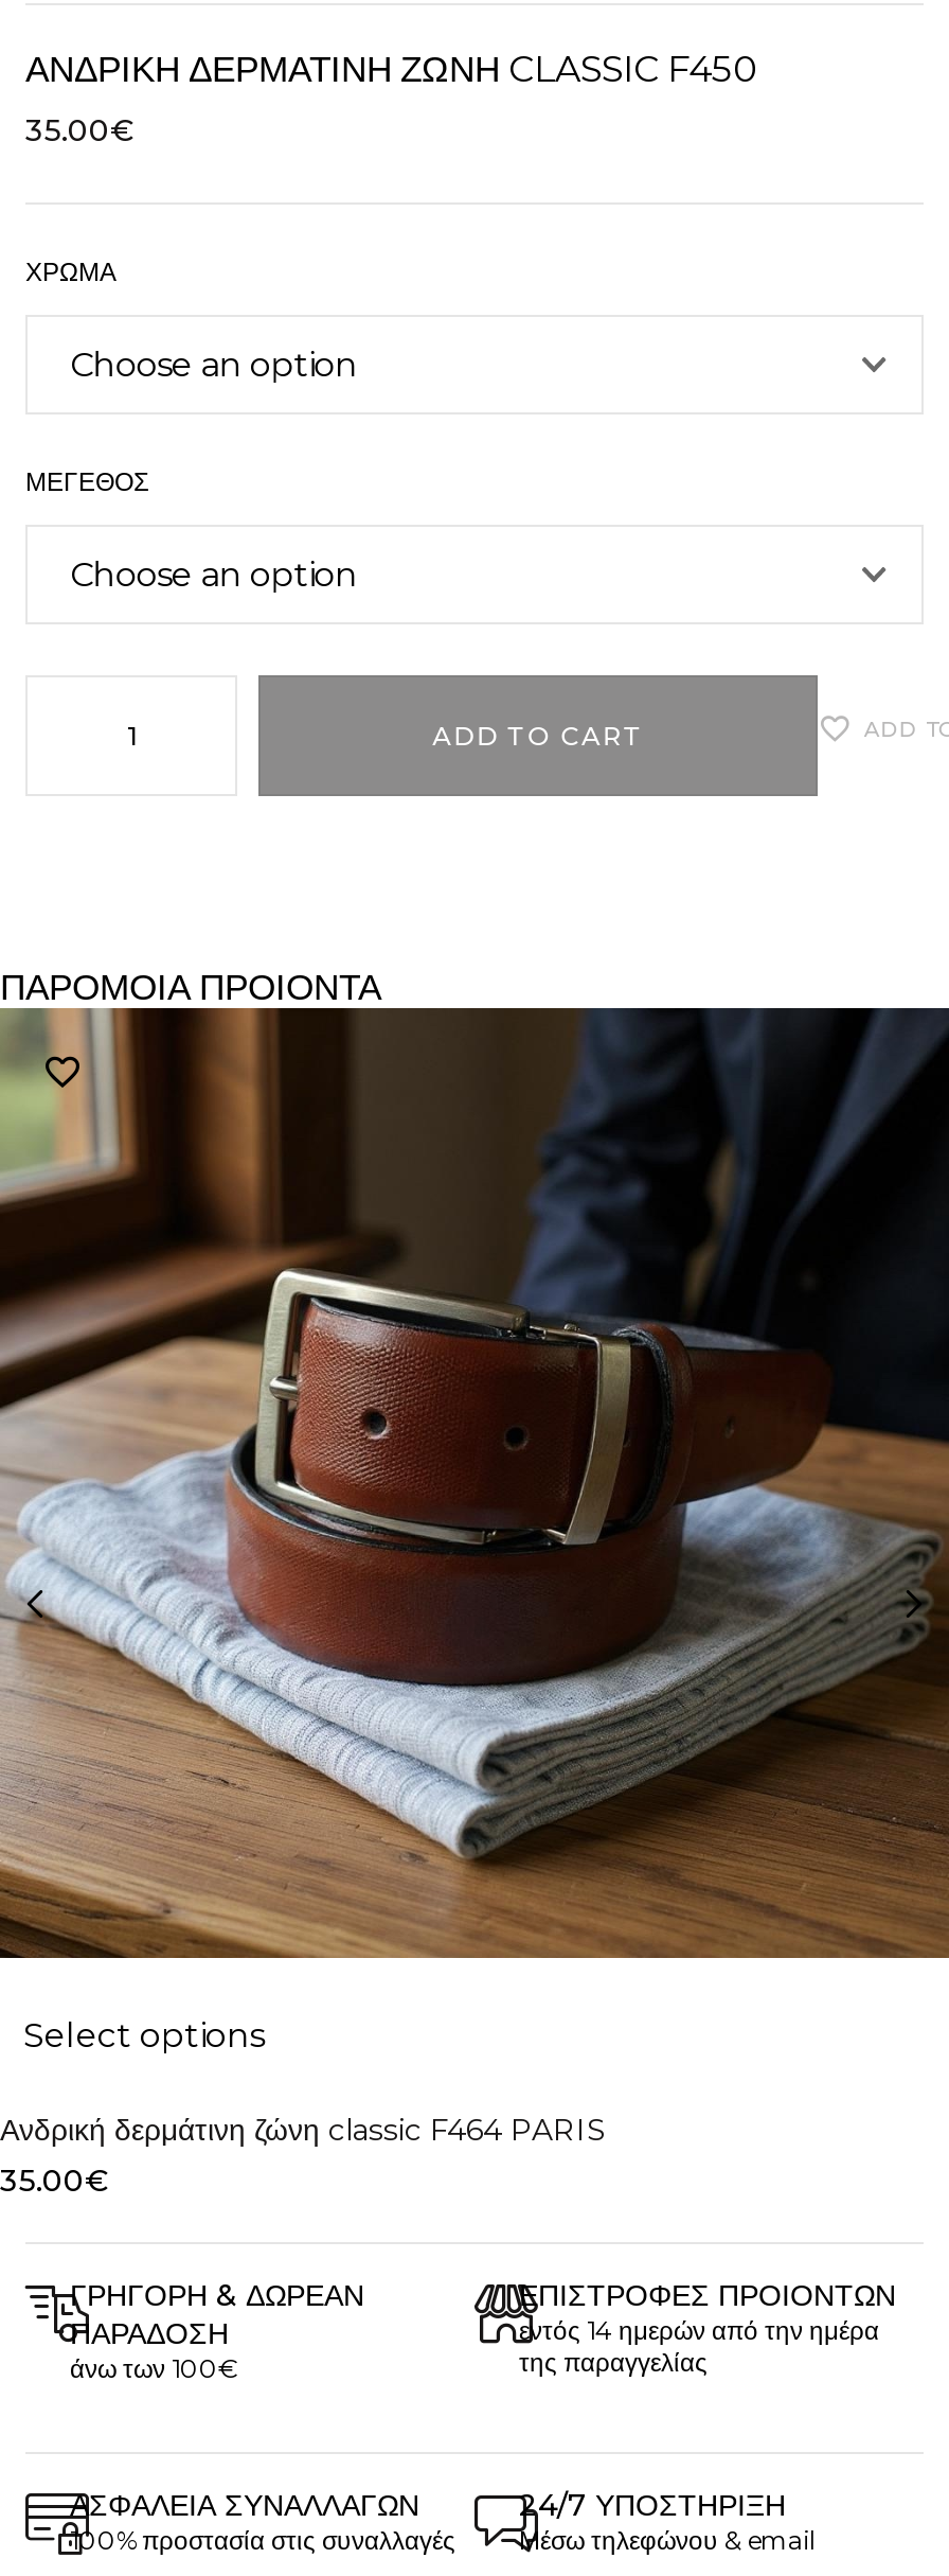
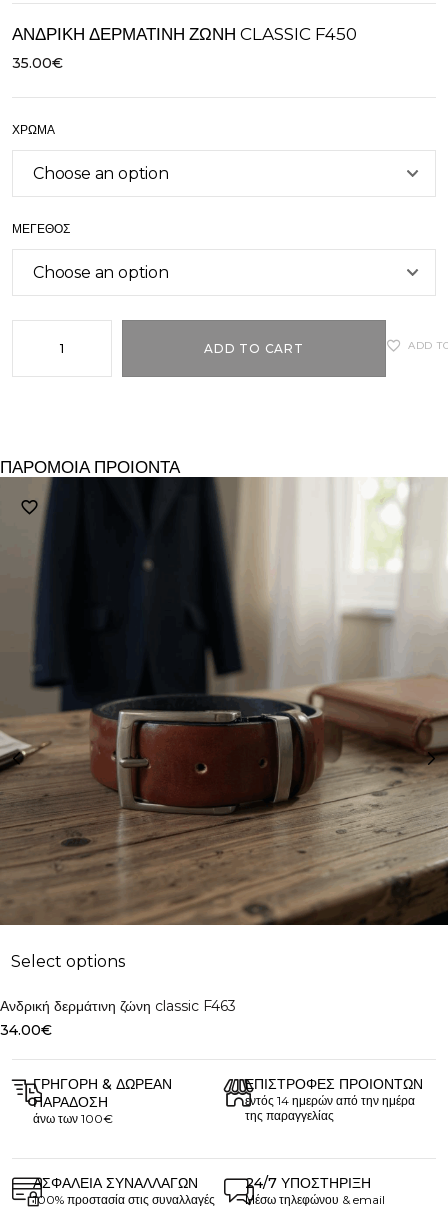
- [image]
+ [image]

- Ανδρική δερμάτινη ζώνη classic F464 PARIS
- 35.00€
+ Ανδρική δερμάτινη ζώνη classic F463
+ 34.00€
